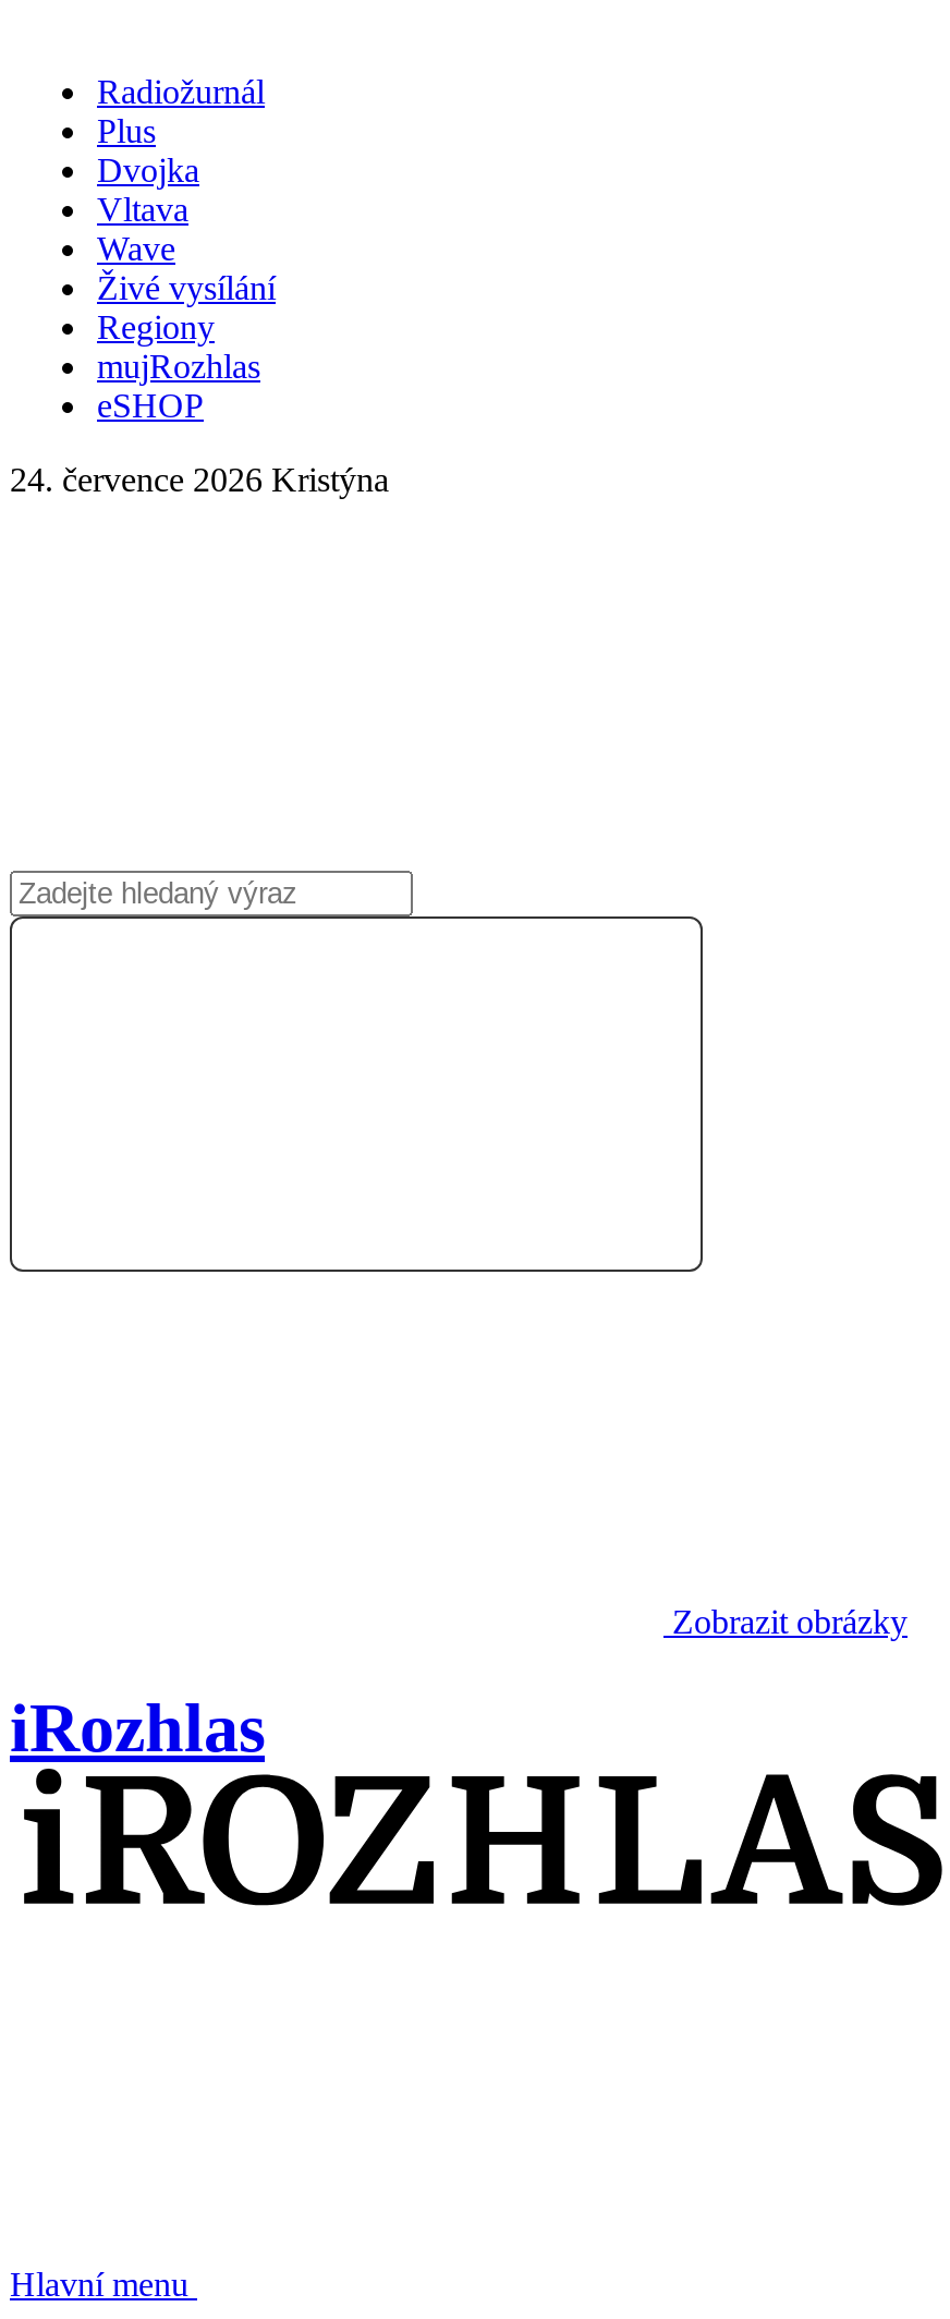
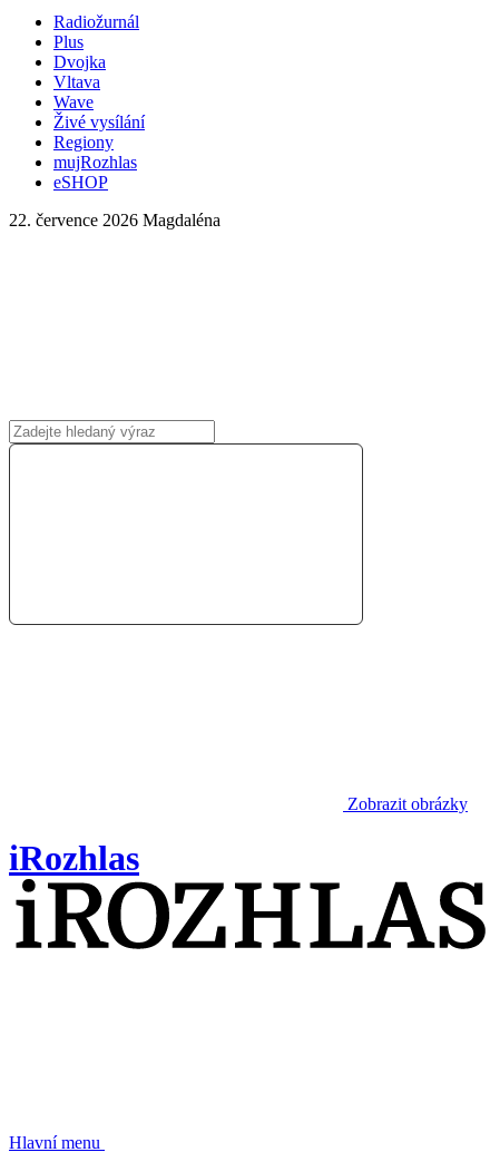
- 24. července 2026 Kristýna
+ 22. července 2026 Magdaléna
